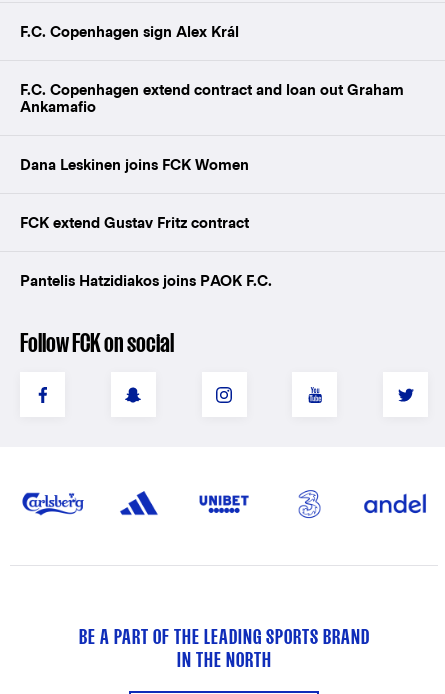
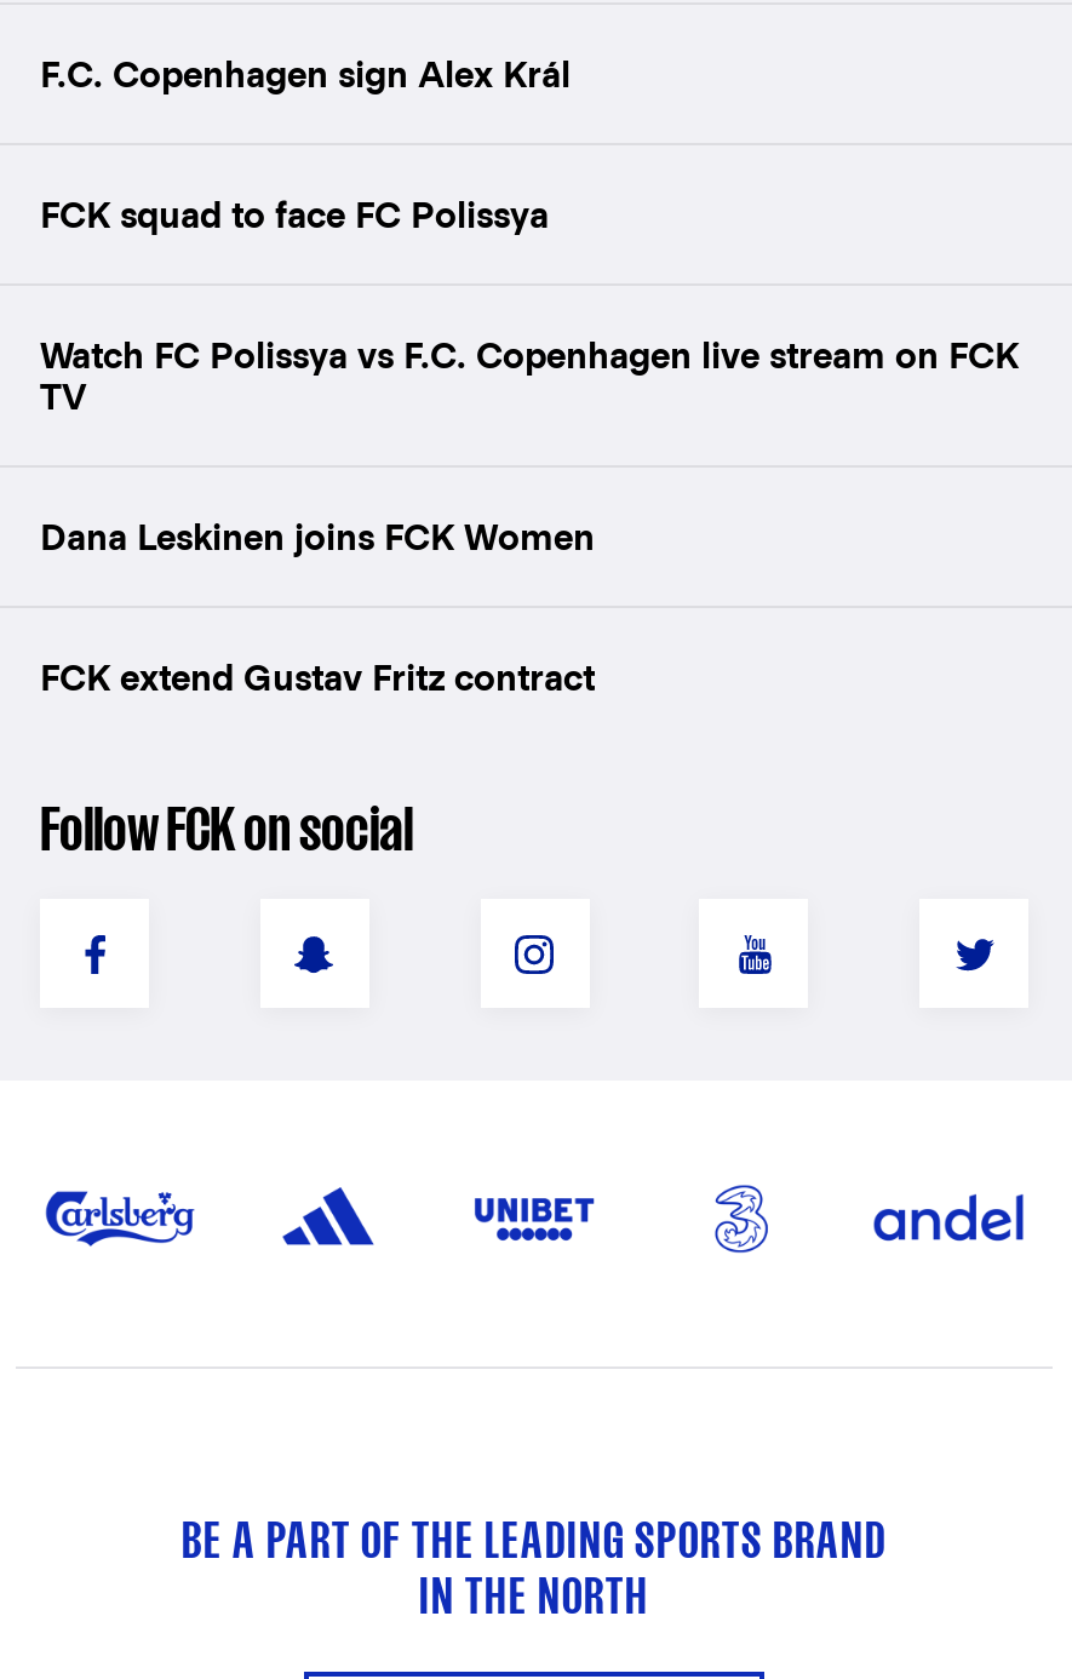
- F.C. Copenhagen extend contract and loan out Graham
- Ankamafio
+ FCK squad to face FC Polissya
+ Watch FC Polissya vs F.C. Copenhagen live stream on FCK
+ TV

moved down: Dana Leskinen joins FCK Women | FCK extend Gustav Fritz contract

- Pantelis Hatzidiakos joins PAOK F.C.
